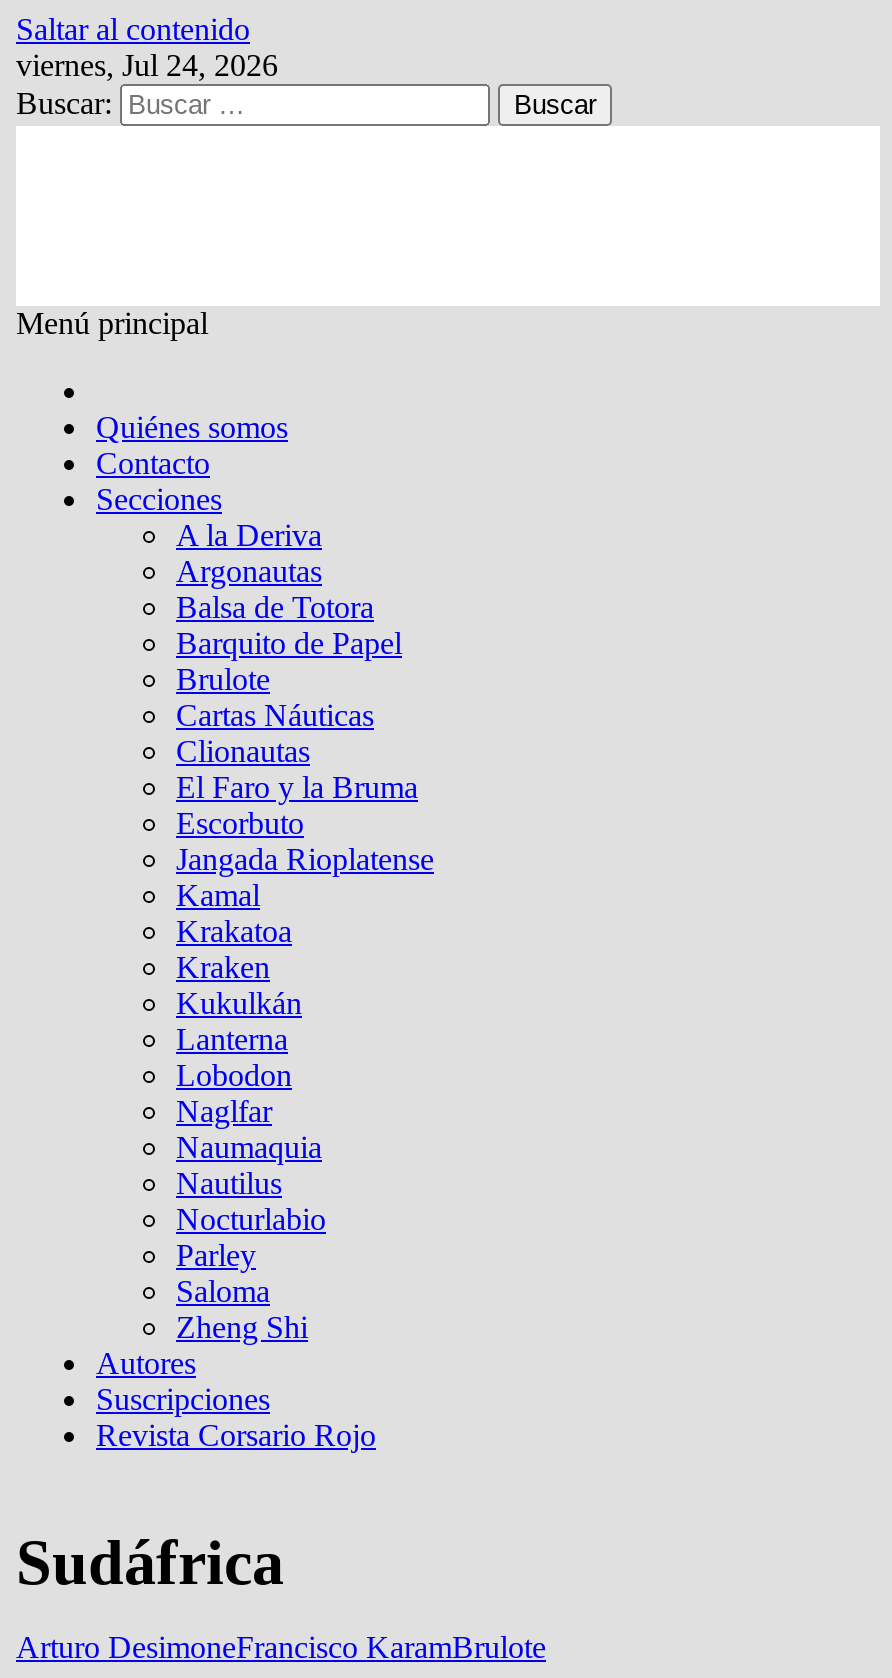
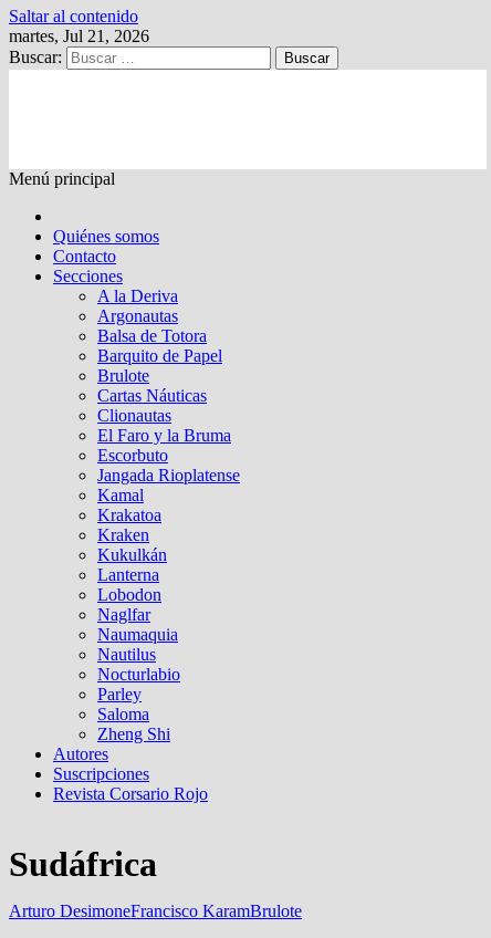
- viernes, Jul 24, 2026
+ martes, Jul 21, 2026
